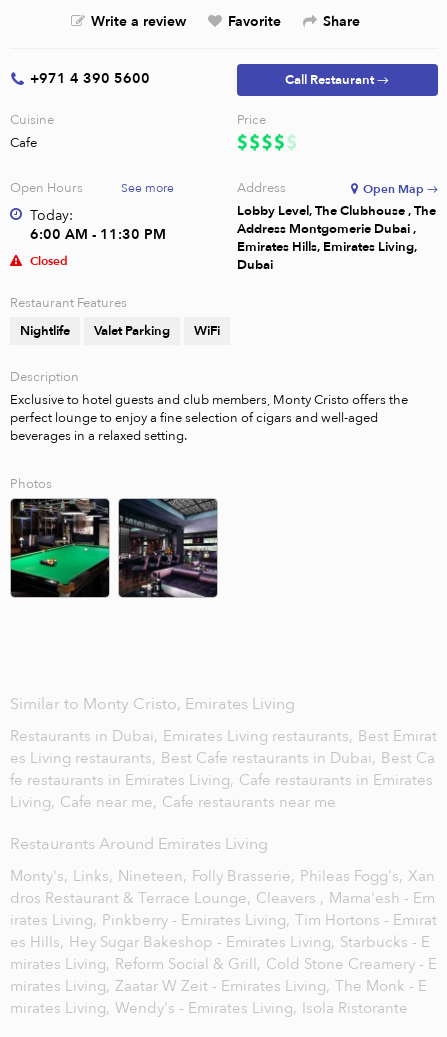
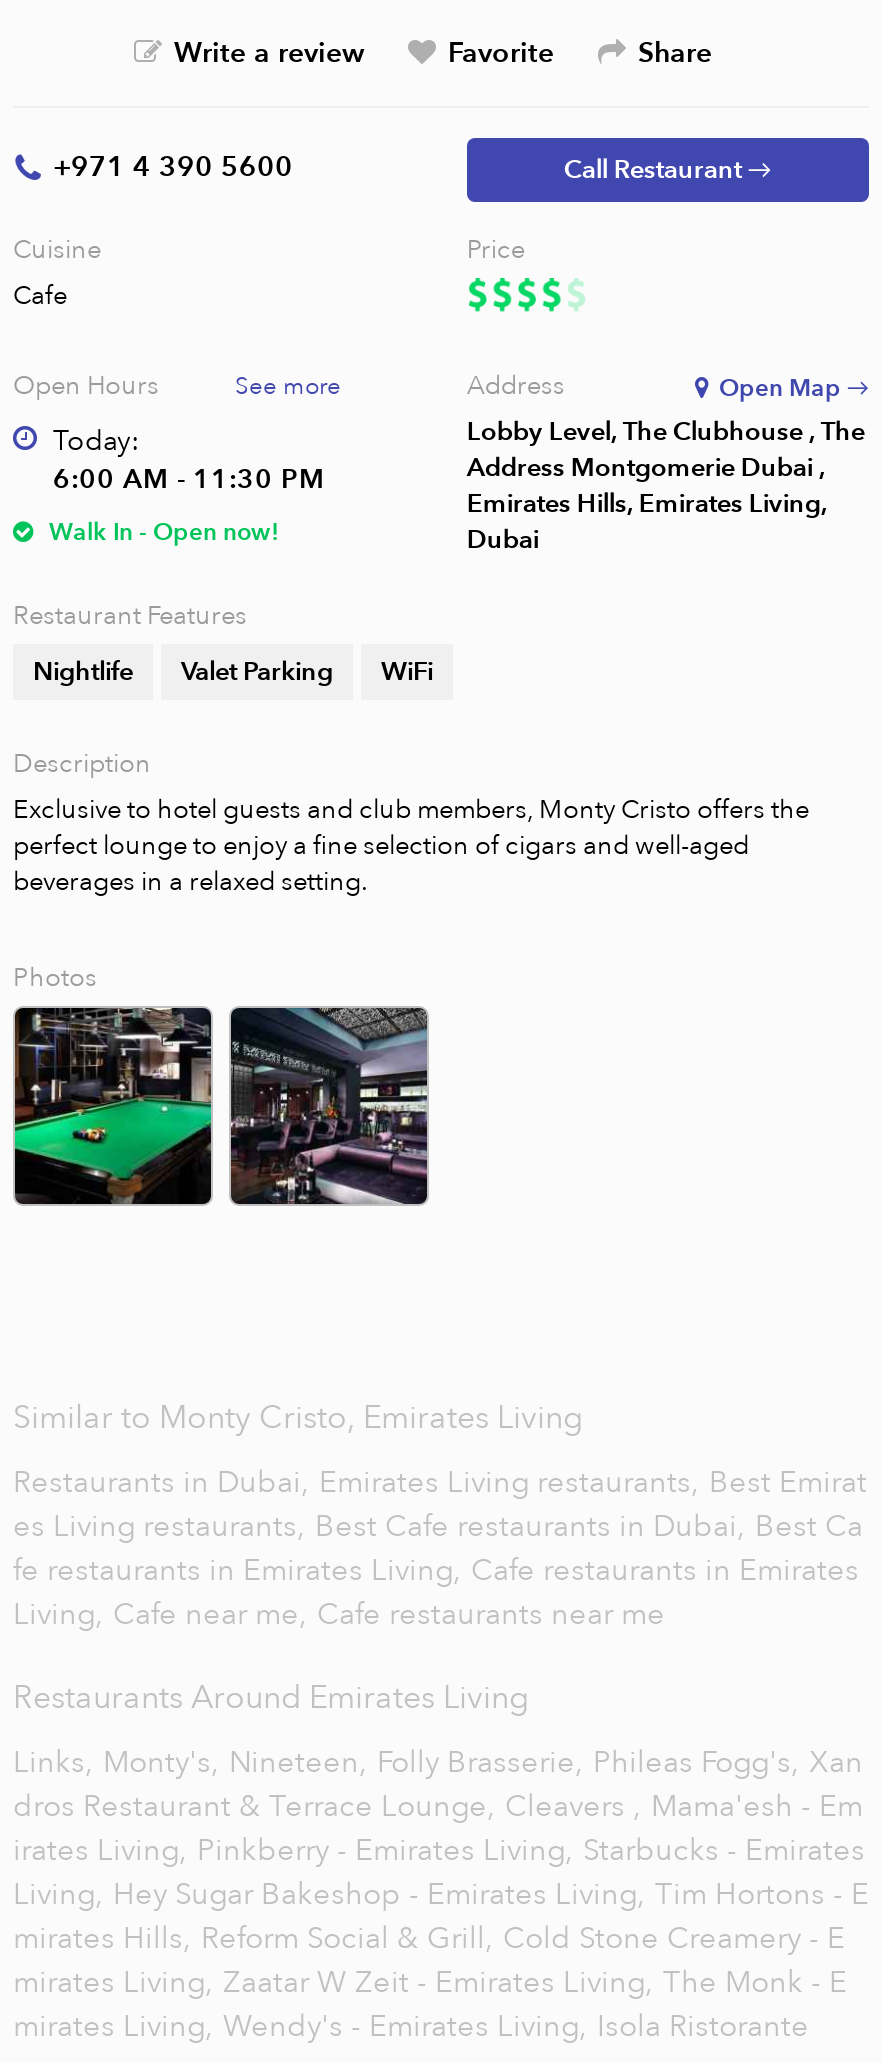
- Closed
+ Walk In - Open now!

- Monty's, Links, Nineteen, Folly Brasserie, Phileas Fogg's, Xan
+ Links, Monty's, Nineteen, Folly Brasserie, Phileas Fogg's, Xan

- irates Living, Pinkberry - Emirates Living, Tim Hortons - Emirat
- es Hills, Hey Sugar Bakeshop - Emirates Living, Starbucks - E
- mirates Living, Reform Social & Grill, Cold Stone Creamery - E
+ irates Living, Pinkberry - Emirates Living, Starbucks - Emirates
+ Living, Hey Sugar Bakeshop - Emirates Living, Tim Hortons - E
+ mirates Hills, Reform Social & Grill, Cold Stone Creamery - E
